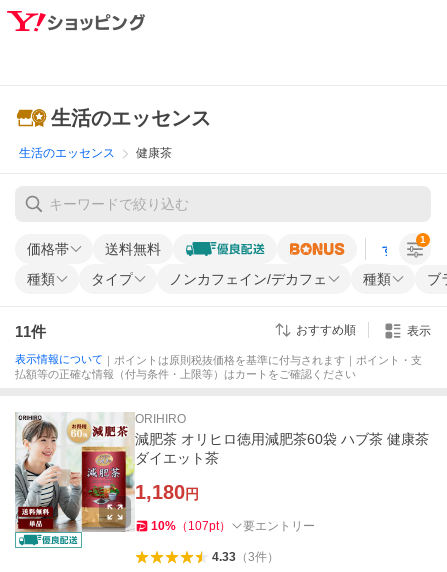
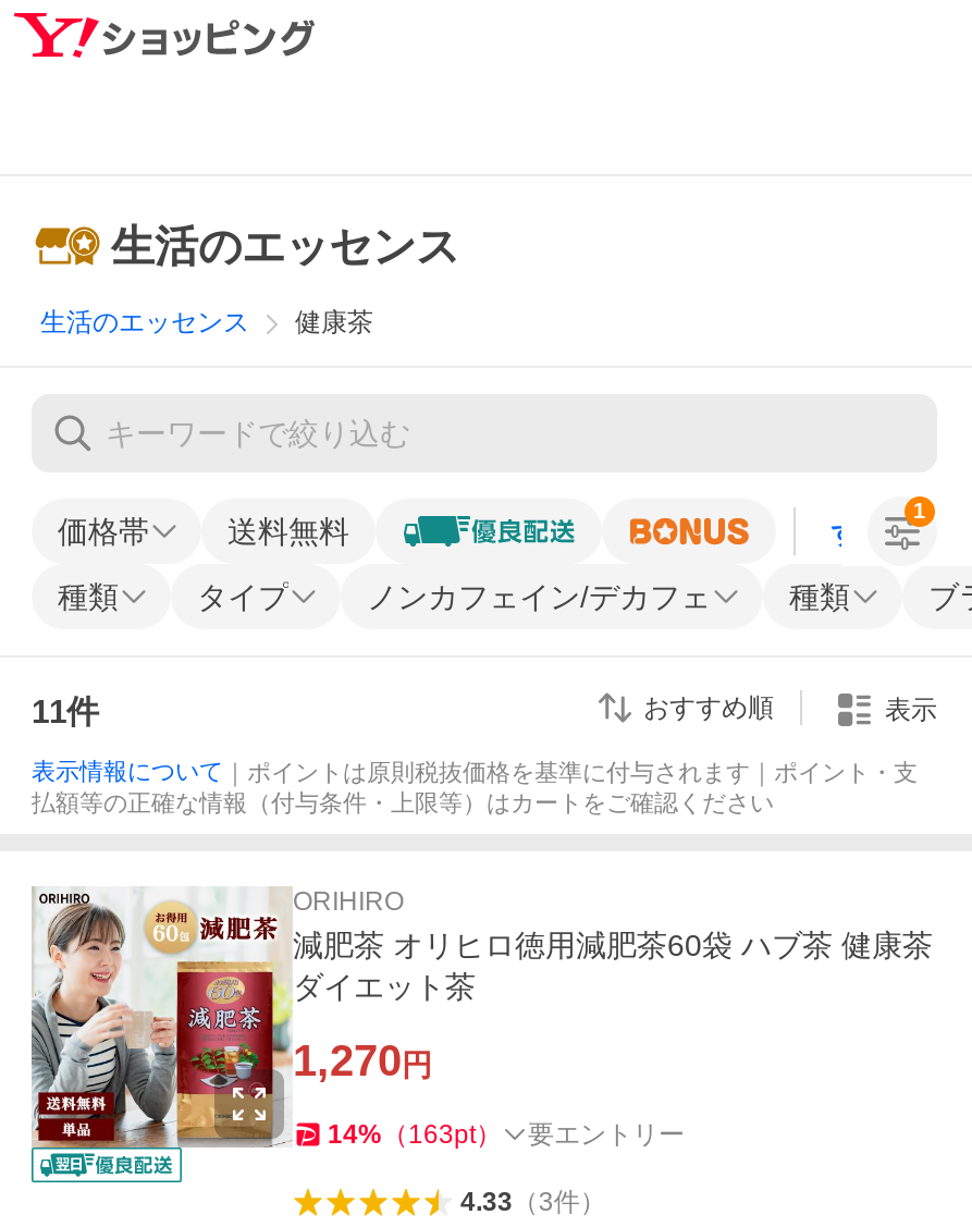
- 1,180円
+ 1,270円

- 10%（107pt） 要エントリー
+ 14%（163pt） 要エントリー
